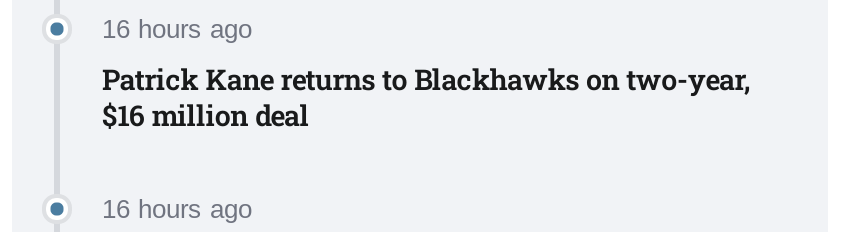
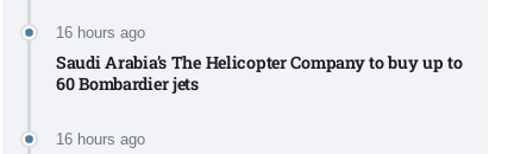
- Patrick Kane returns to Blackhawks on two-year,
- $16 million deal
+ Saudi Arabia’s The Helicopter Company to buy up to
+ 60 Bombardier jets
